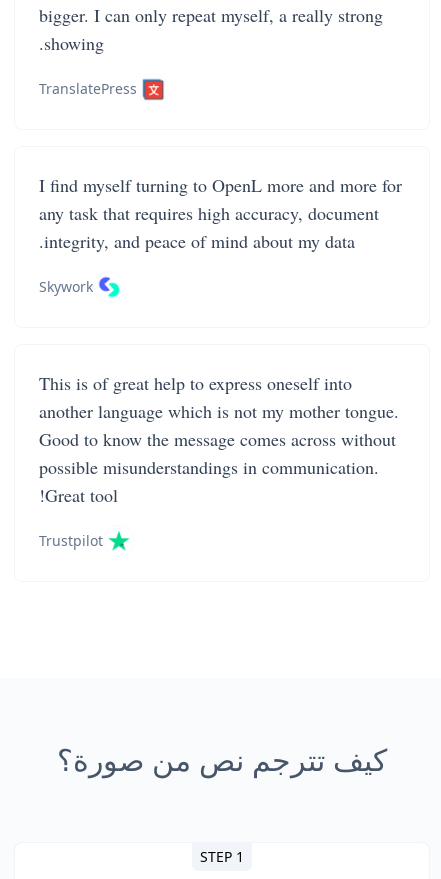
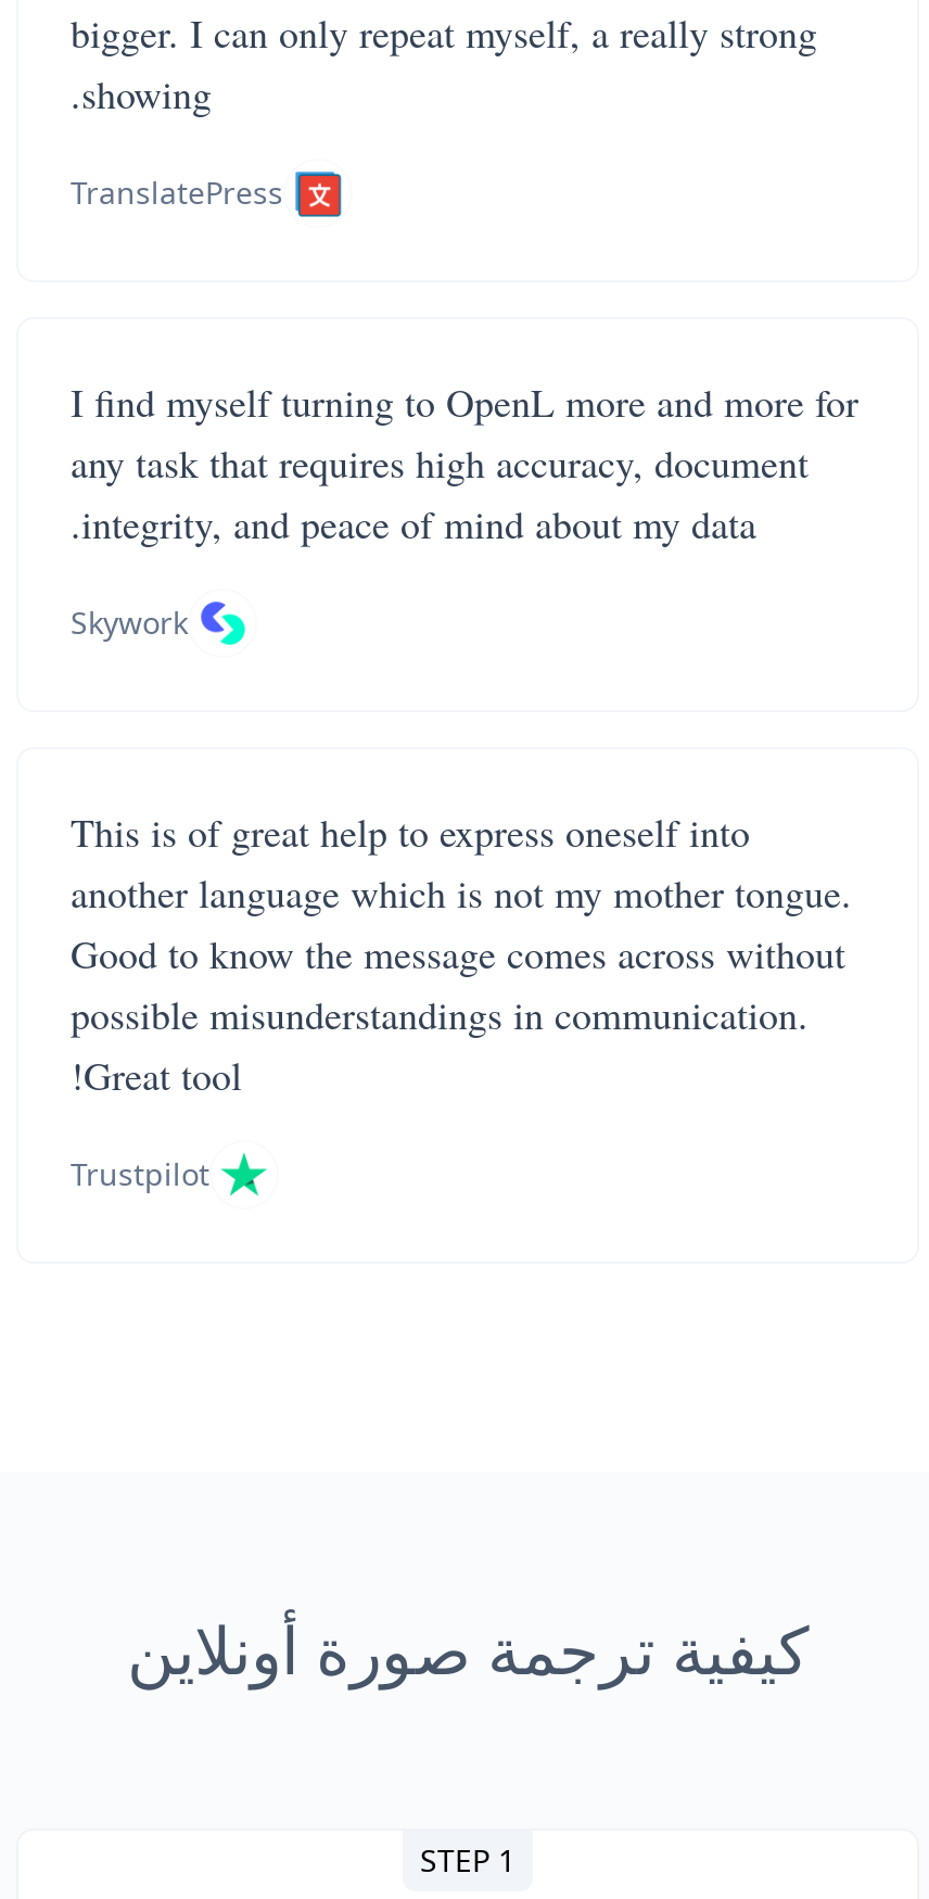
- كيف تترجم نص من صورة؟
+ كيفية ترجمة صورة أونلاين
